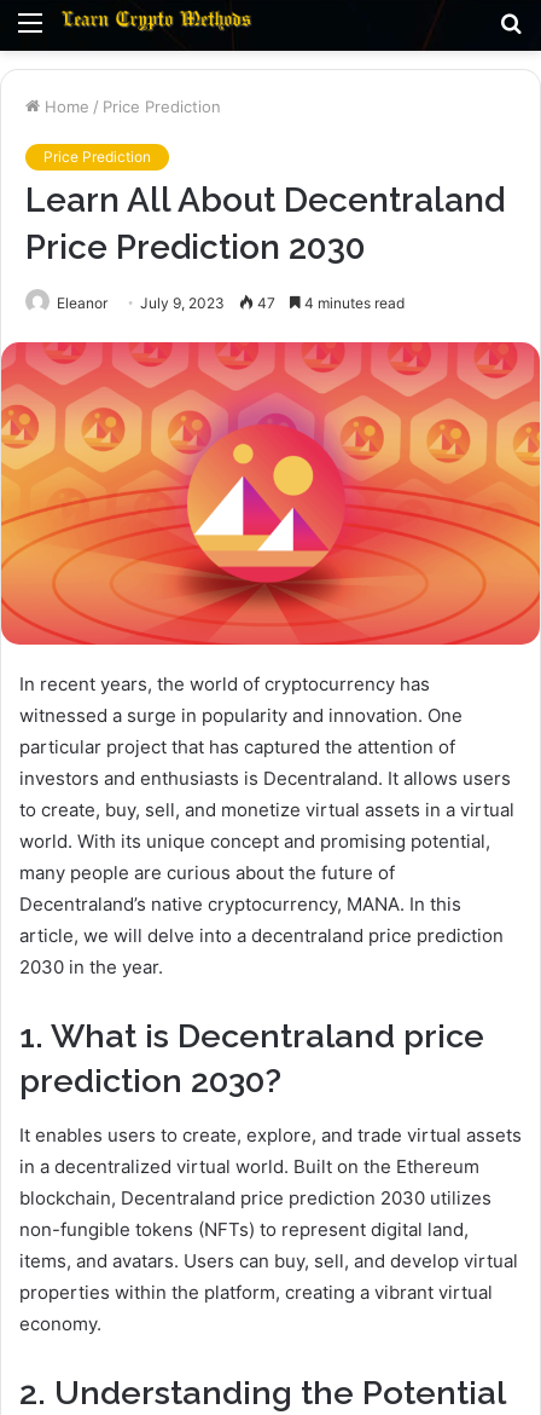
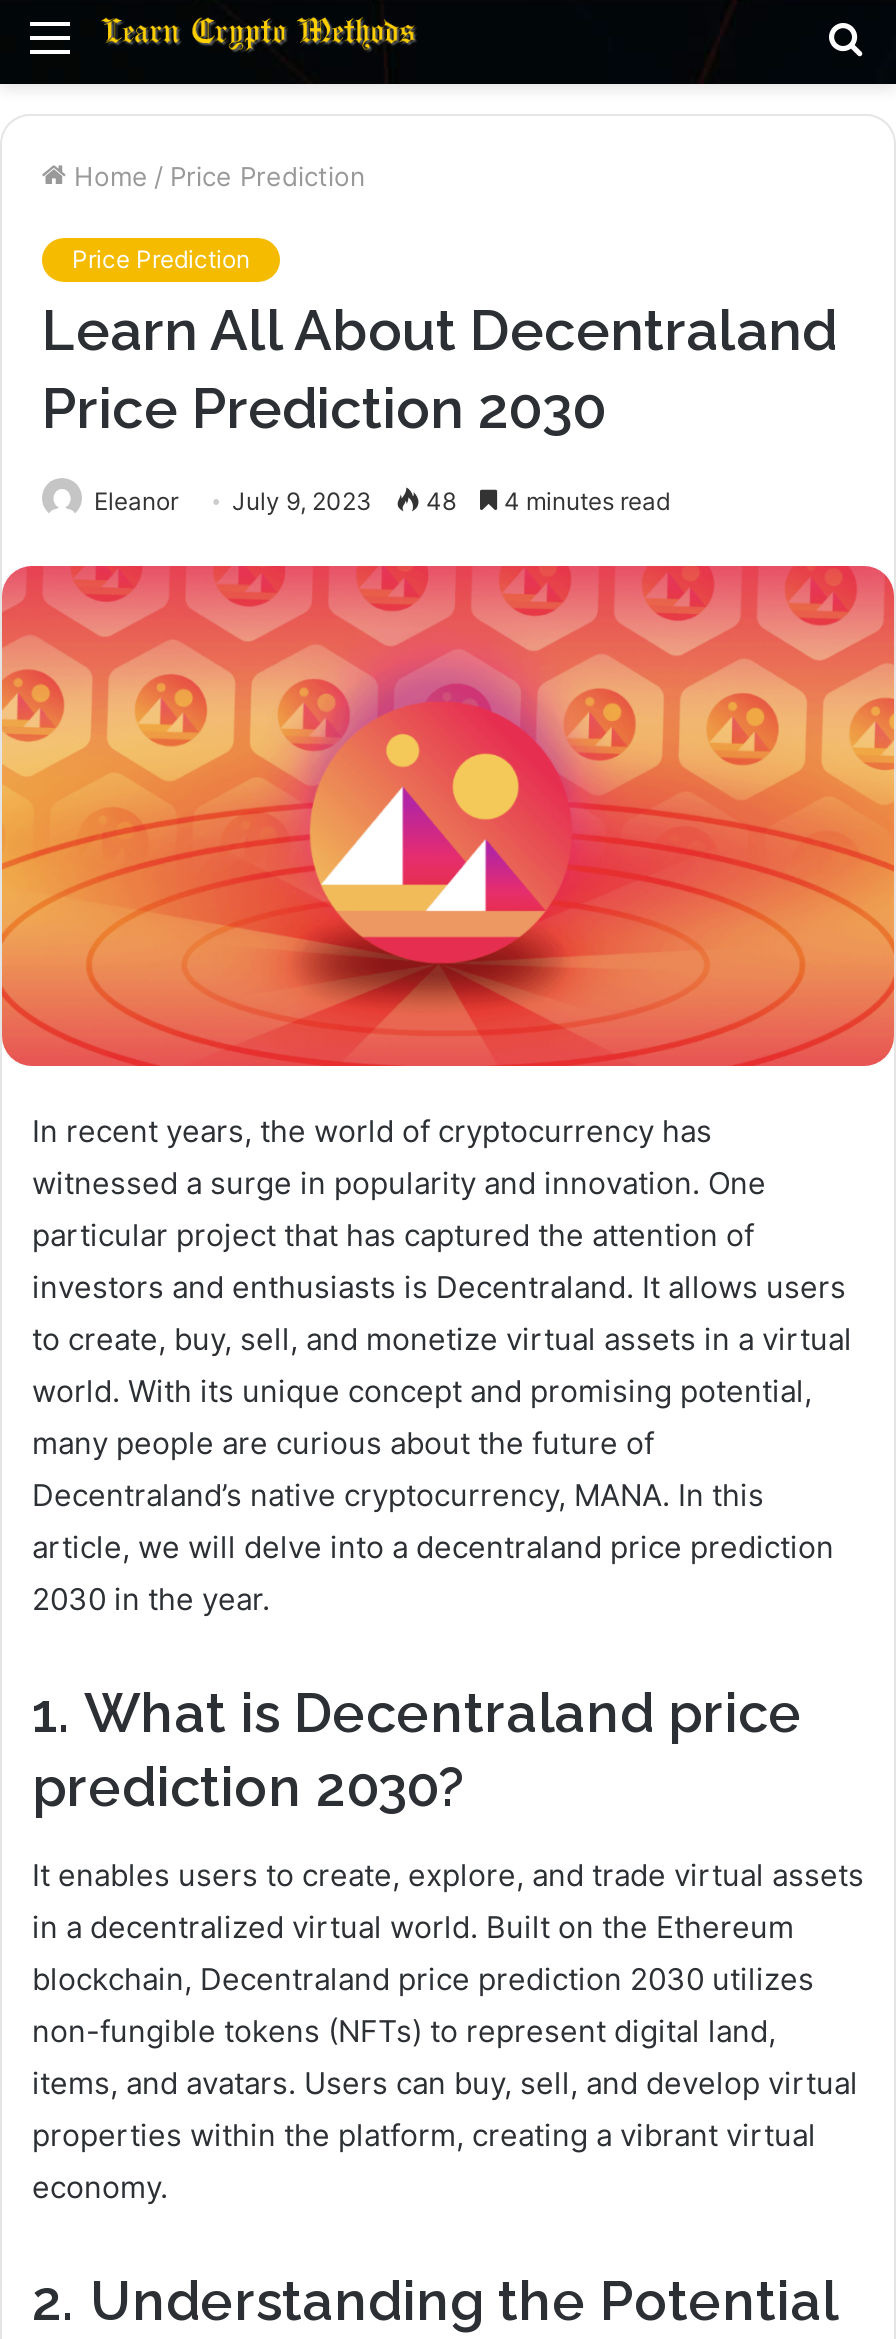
- Eleanor July 9, 2023 47 4 minutes read
+ Eleanor July 9, 2023 48 4 minutes read
